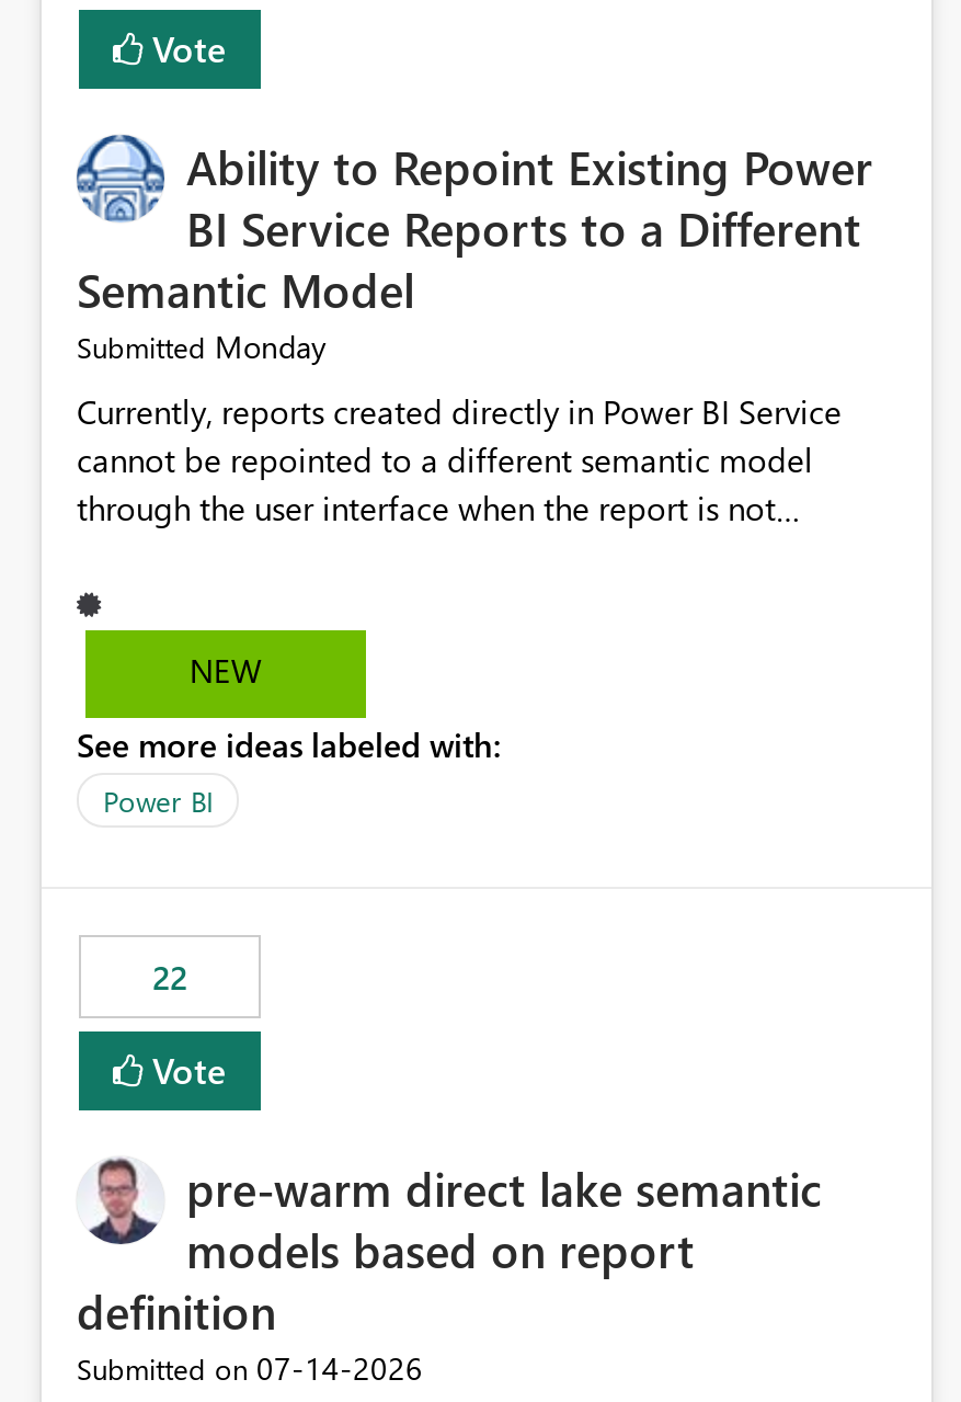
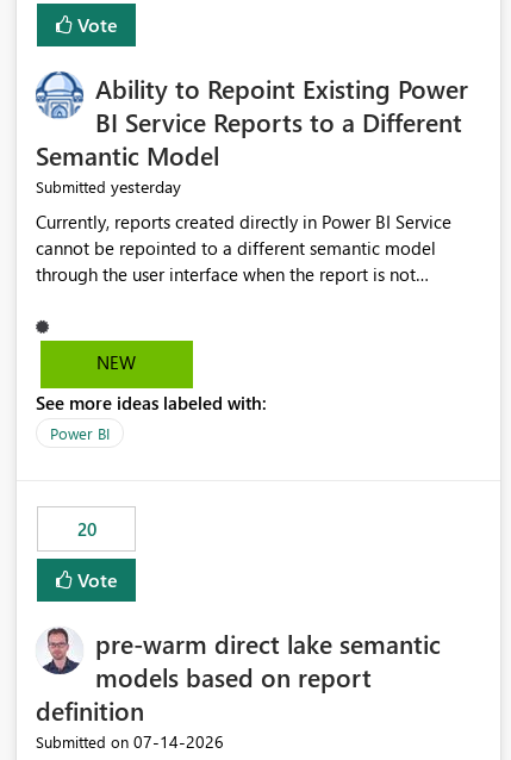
- Submitted Monday
+ Submitted yesterday

- 22
+ 20
